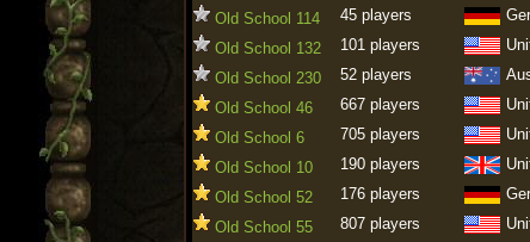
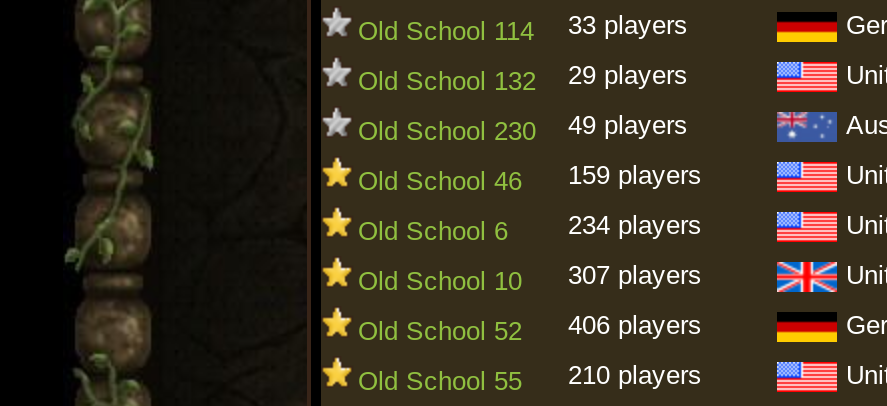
- Old School 114 45 players
+ Old School 114 33 players

- Old School 132 101 players
+ Old School 132 29 players

- Old School 230 52 players
+ Old School 230 49 players

- Old School 46 667 players
+ Old School 46 159 players

- Old School 6 705 players
+ Old School 6 234 players

- Old School 10 190 players
+ Old School 10 307 players

- Old School 52 176 players
+ Old School 52 406 players

- Old School 55 807 players
+ Old School 55 210 players
